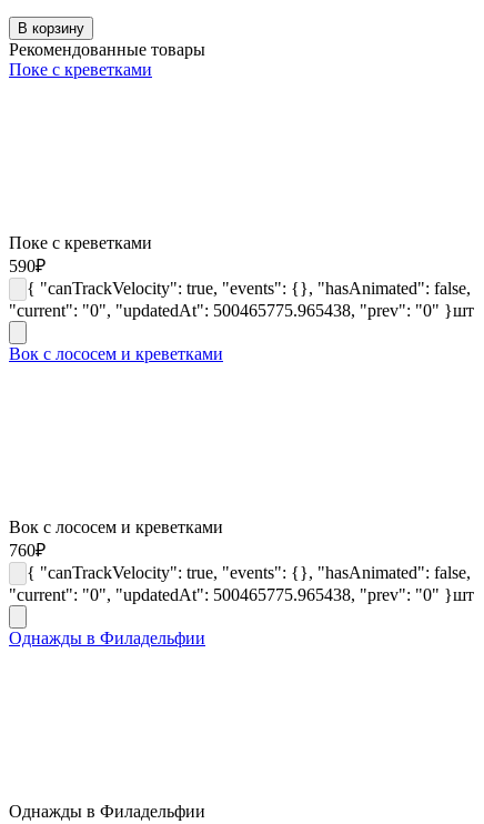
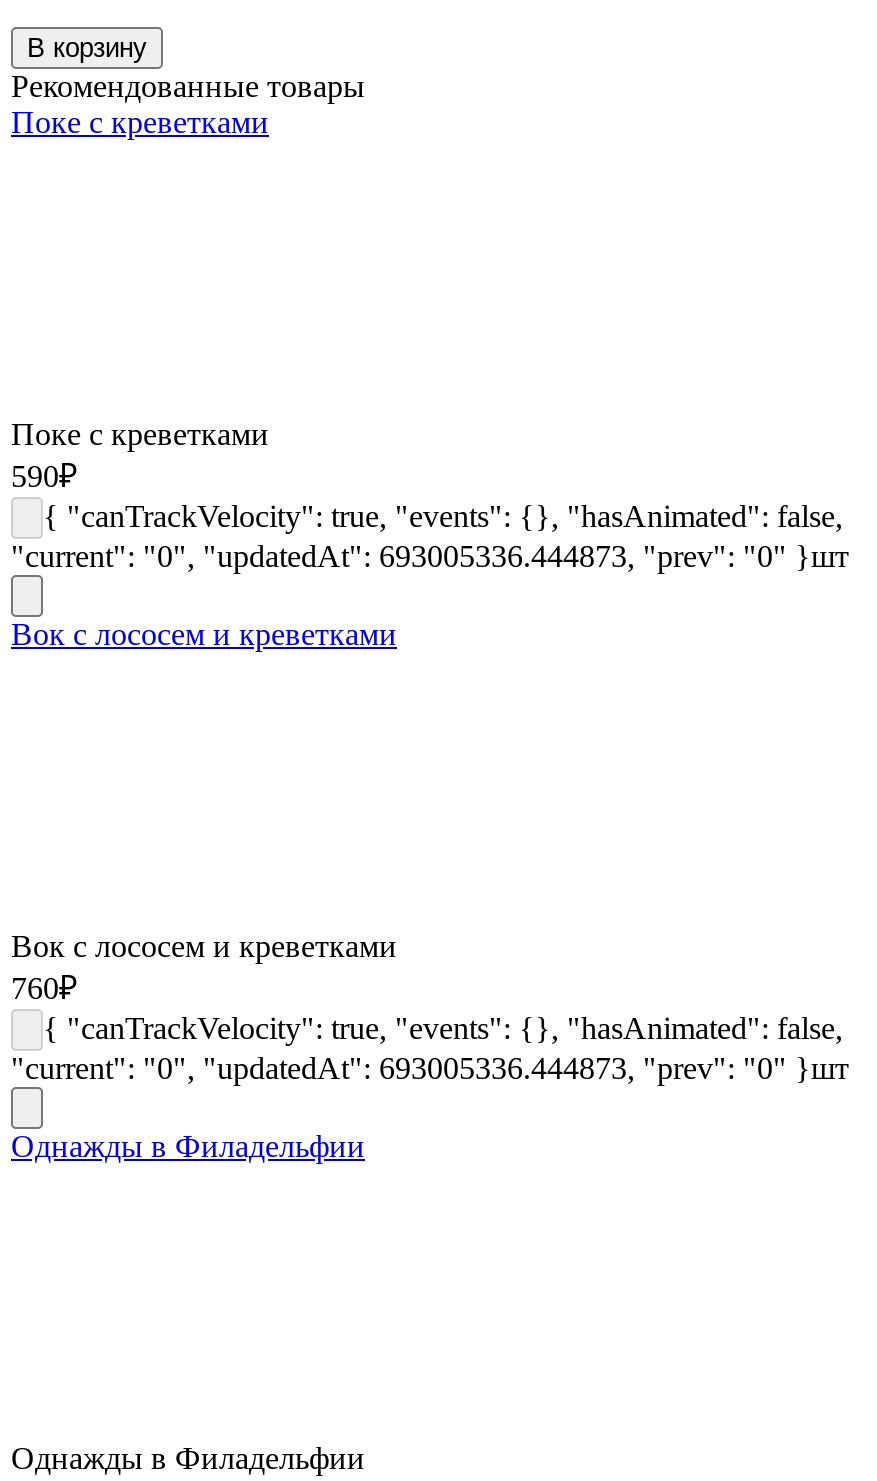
- "current": "0", "updatedAt": 500465775.965438, "prev": "0" }шт
+ "current": "0", "updatedAt": 693005336.444873, "prev": "0" }шт

- "current": "0", "updatedAt": 500465775.965438, "prev": "0" }шт
+ "current": "0", "updatedAt": 693005336.444873, "prev": "0" }шт
